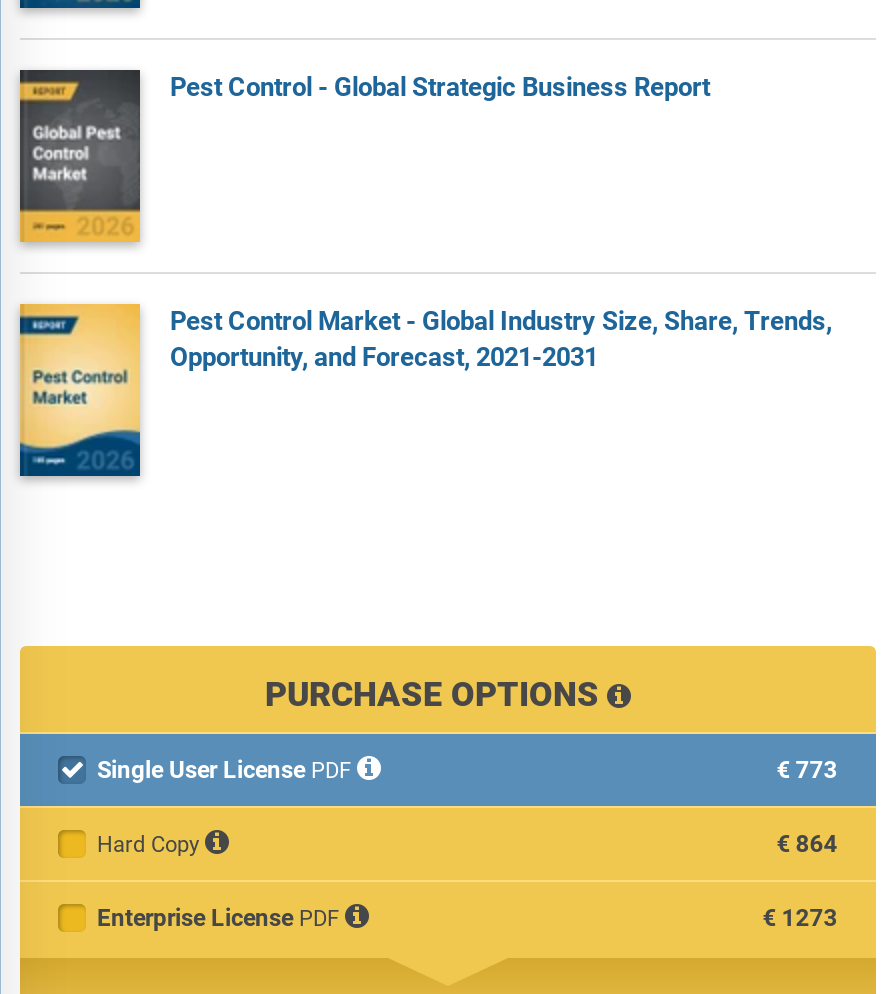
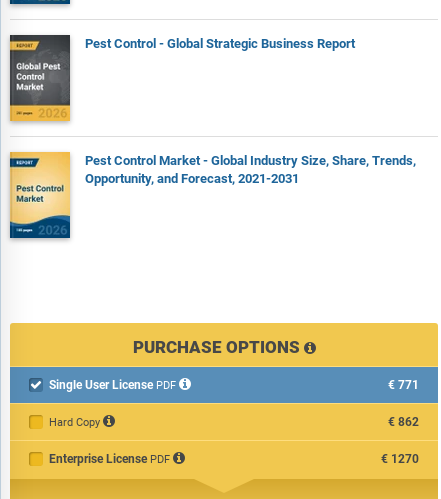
- €773
+ €771

- €864
+ €862

- €1273
+ €1270
